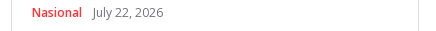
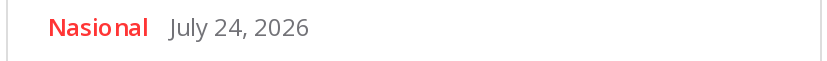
- Nasional July 22, 2026
+ Nasional July 24, 2026
